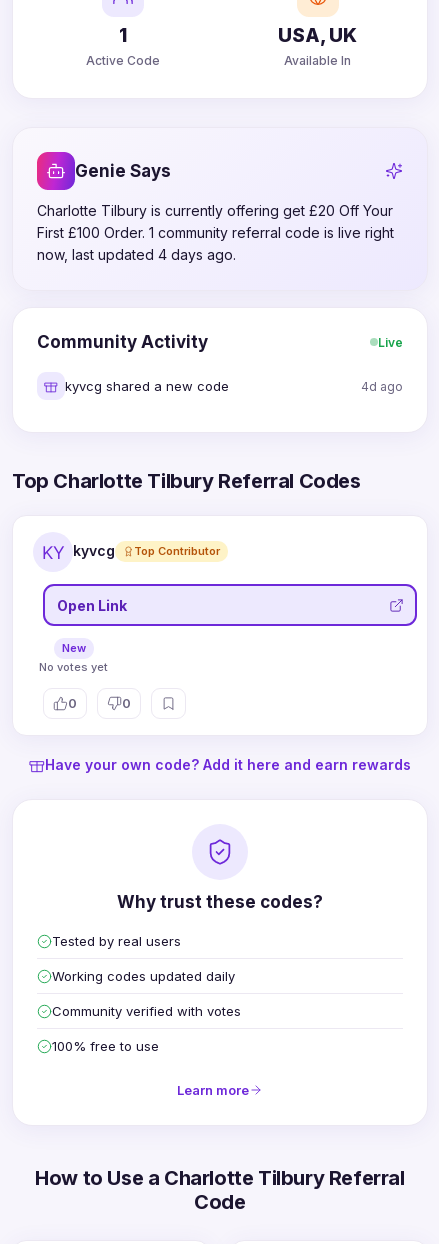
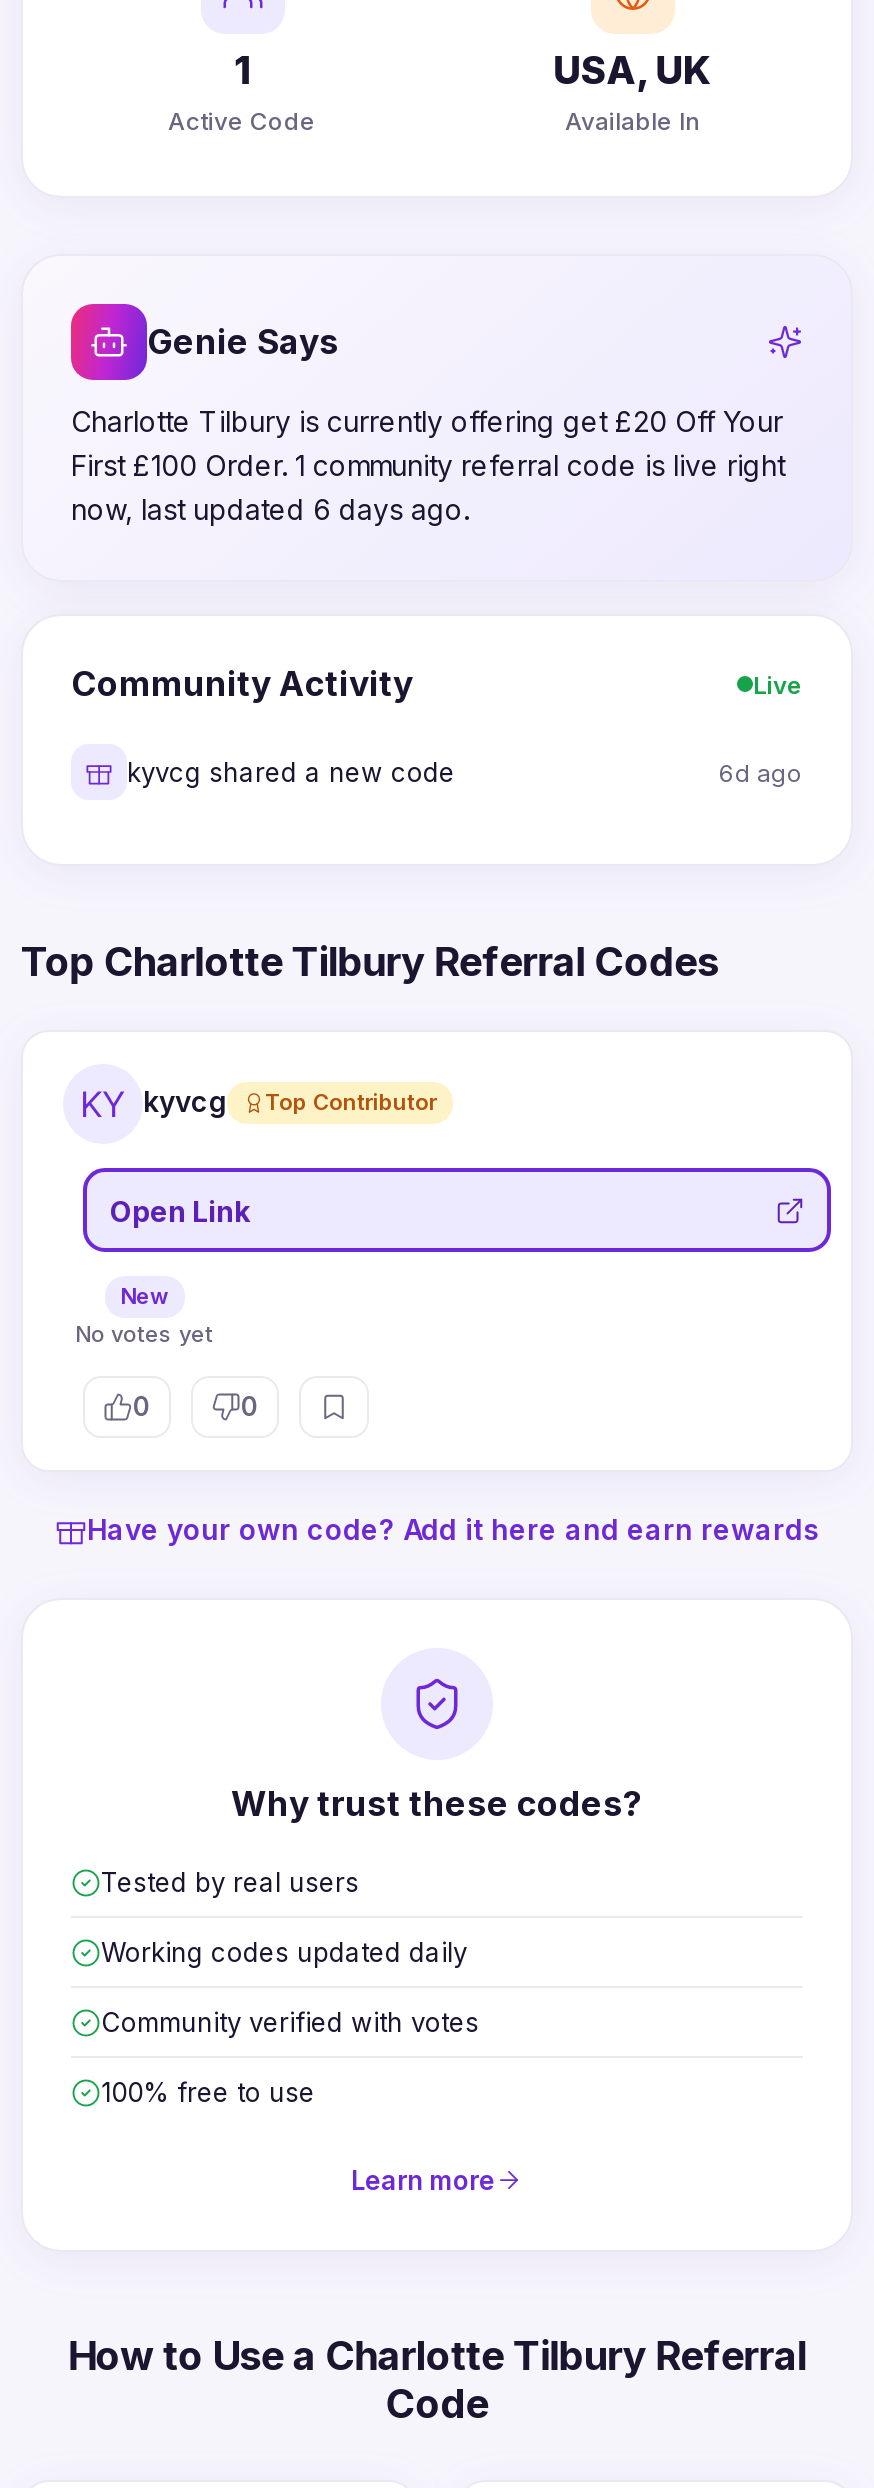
- now, last updated 4 days ago.
+ now, last updated 6 days ago.

- 4d ago
+ 6d ago
